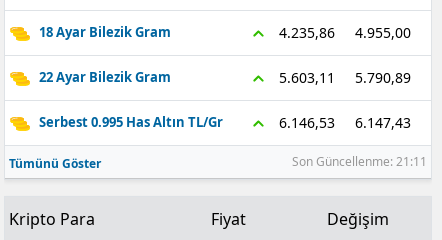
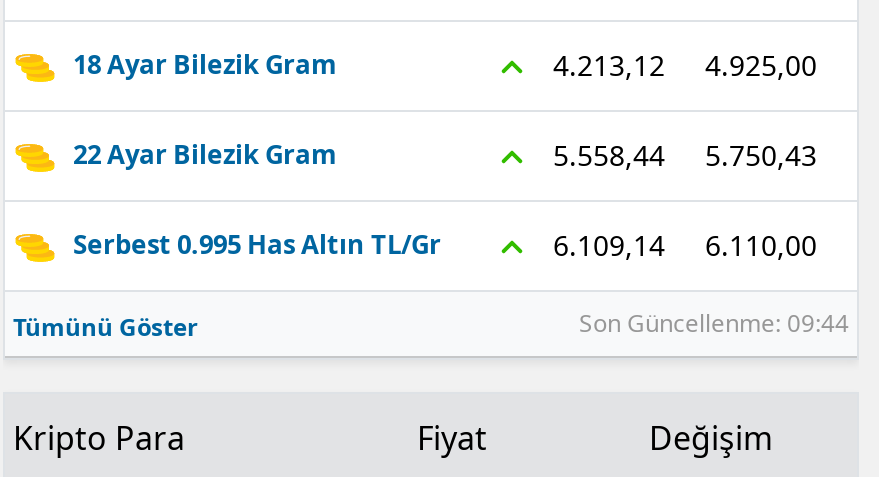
- 4.235,86
+ 4.213,12

- 4.955,00
+ 4.925,00

- 5.603,11
+ 5.558,44

- 5.790,89
+ 5.750,43

- 6.146,53
+ 6.109,14

- 6.147,43
+ 6.110,00

- Son Güncellenme: 21:11
+ Son Güncellenme: 09:44
